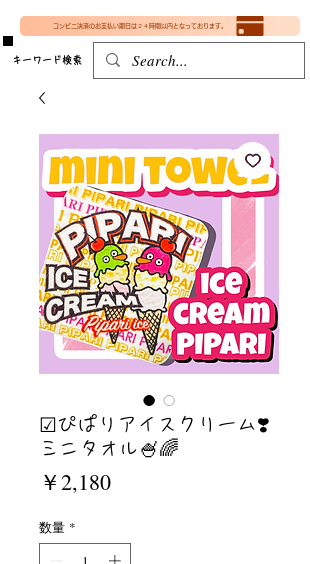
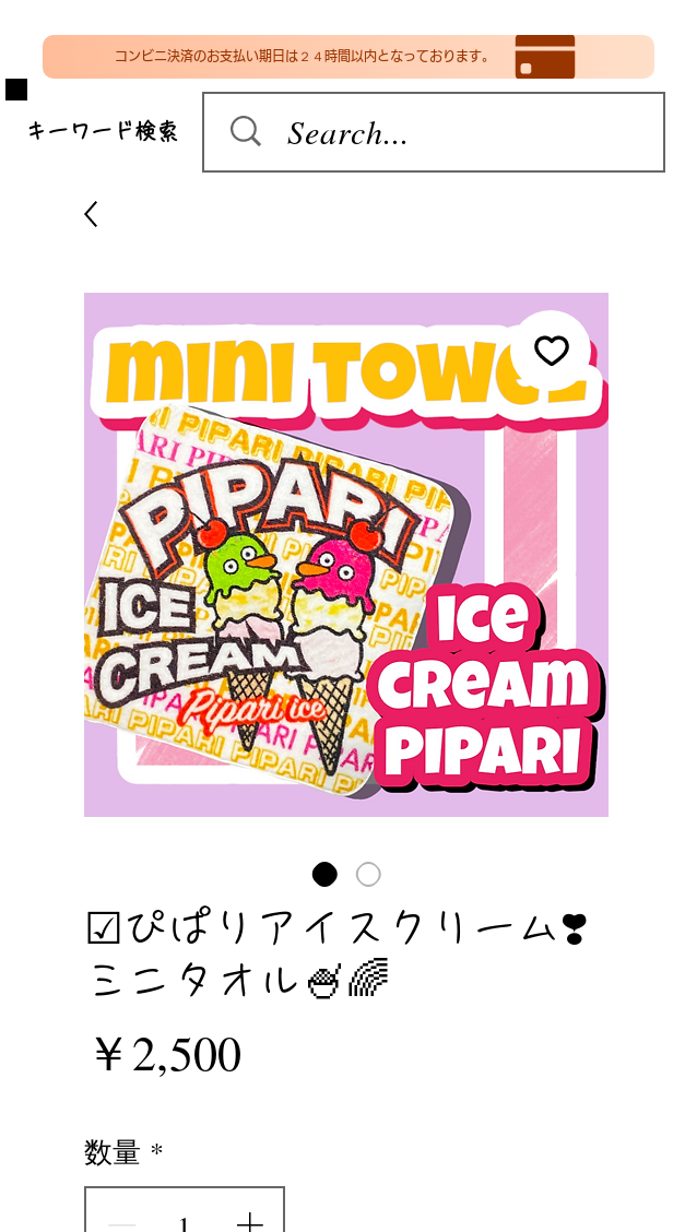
- ￥2,180価
+ ￥2,500価
